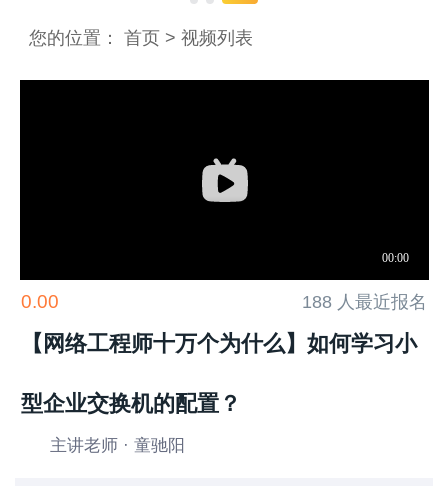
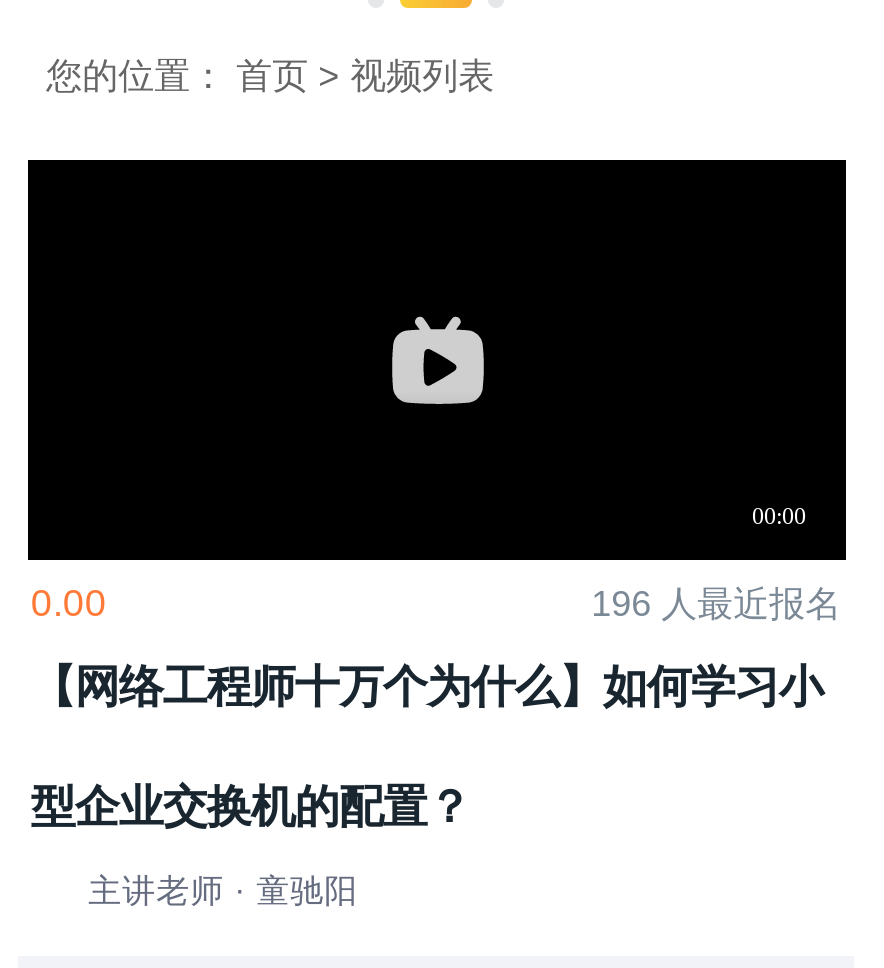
- 188 人最近报名
+ 196 人最近报名
